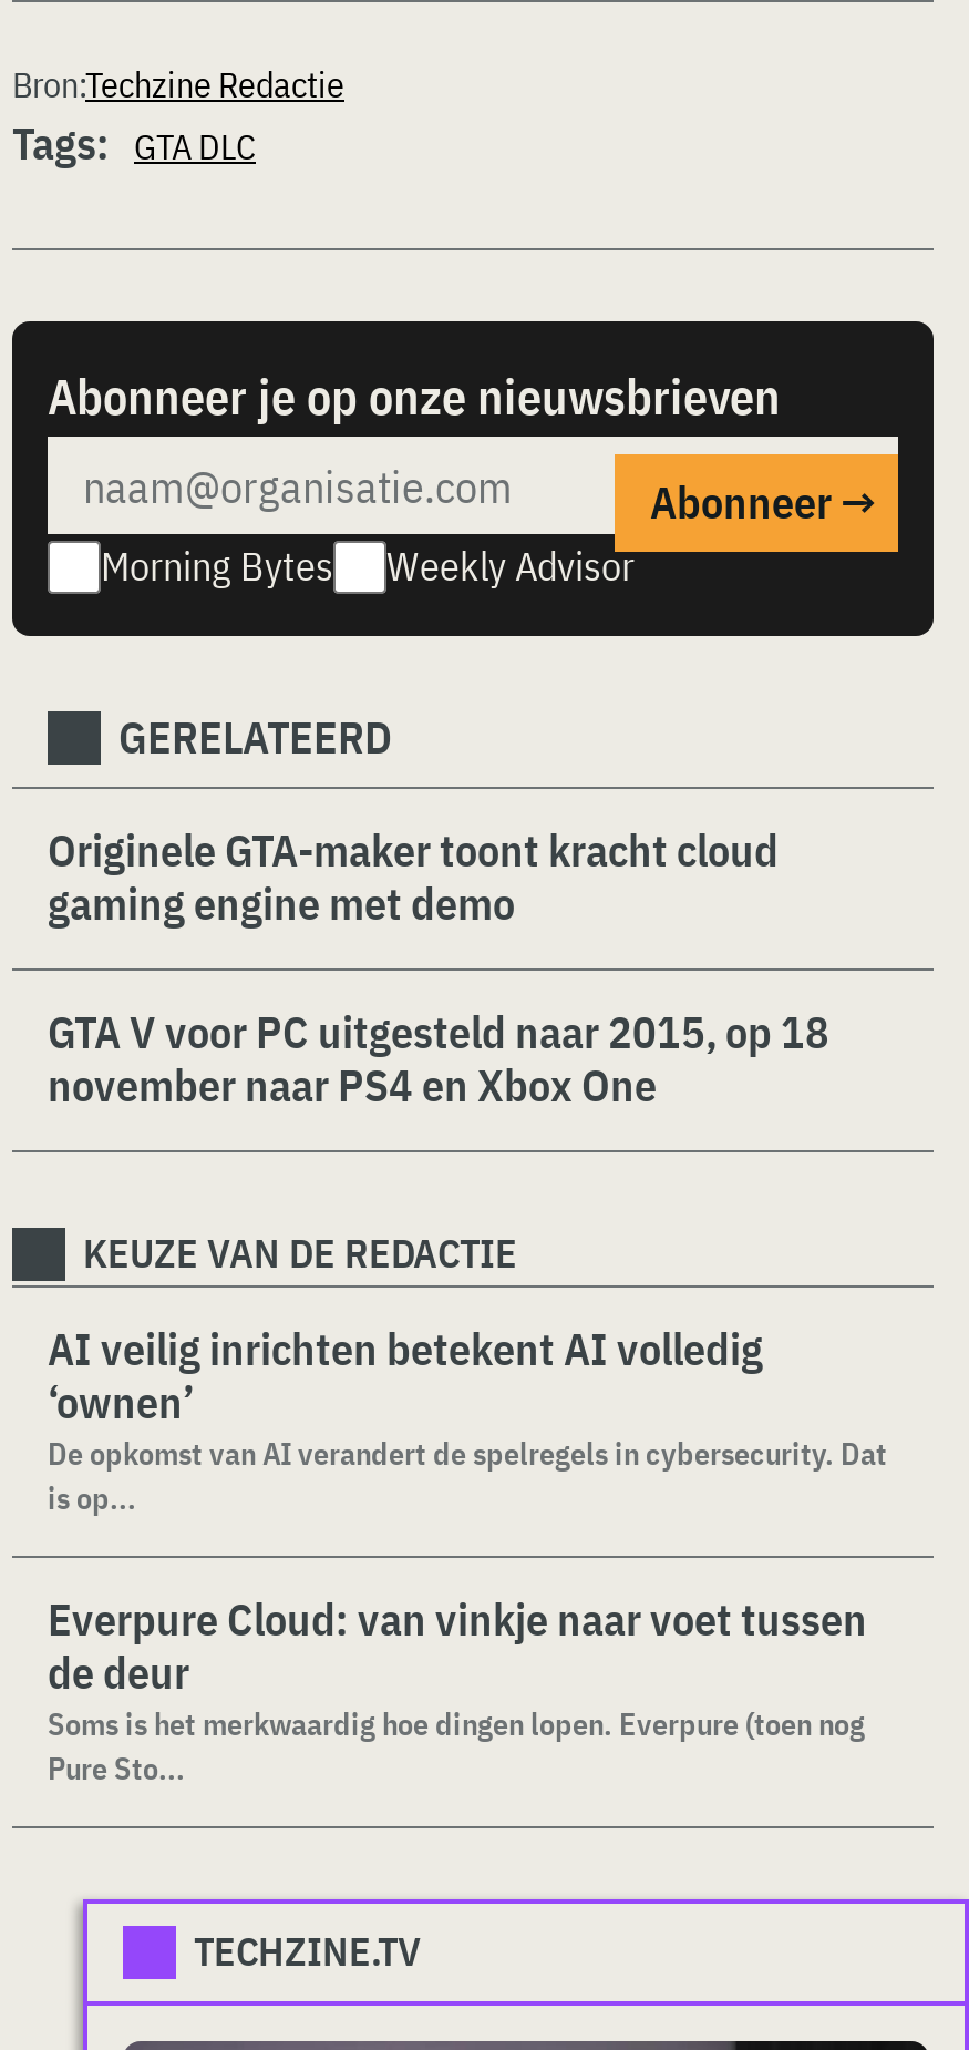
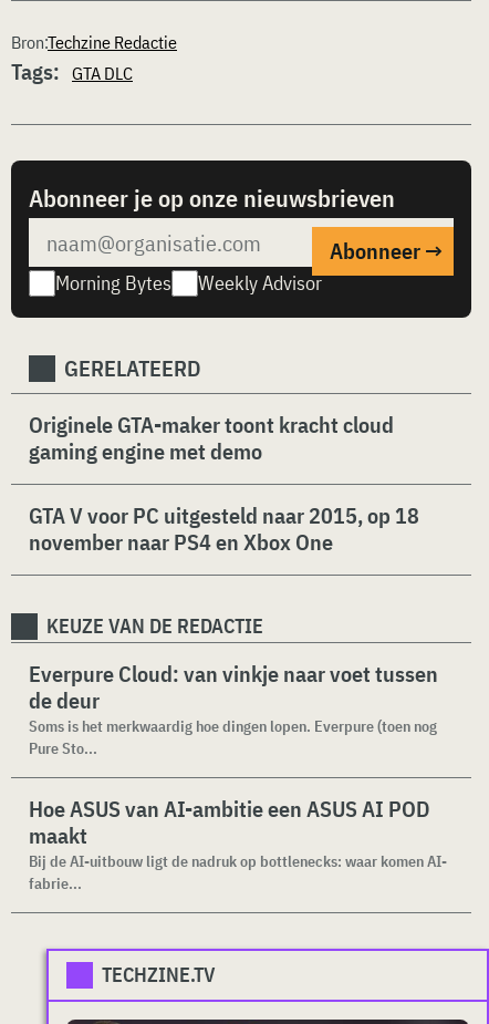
- AI veilig inrichten betekent AI volledig
- ‘ownen’
- De opkomst van AI verandert de spelregels in cybersecurity. Dat
- is op...

moved up: Everpure Cloud: van vinkje naar voet tussen | de deur | Soms is het merkwaardig hoe dingen lopen. Everpure (toen nog | Pure Sto...

+ Hoe ASUS van AI-ambitie een ASUS AI POD
+ maakt
+ Bij de AI-uitbouw ligt de nadruk op bottlenecks: waar komen AI-
+ fabrie...
